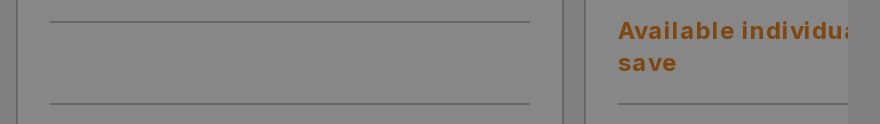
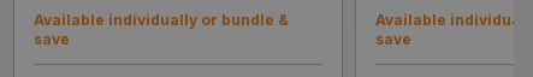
+ Available individually or bundle &
+ save
